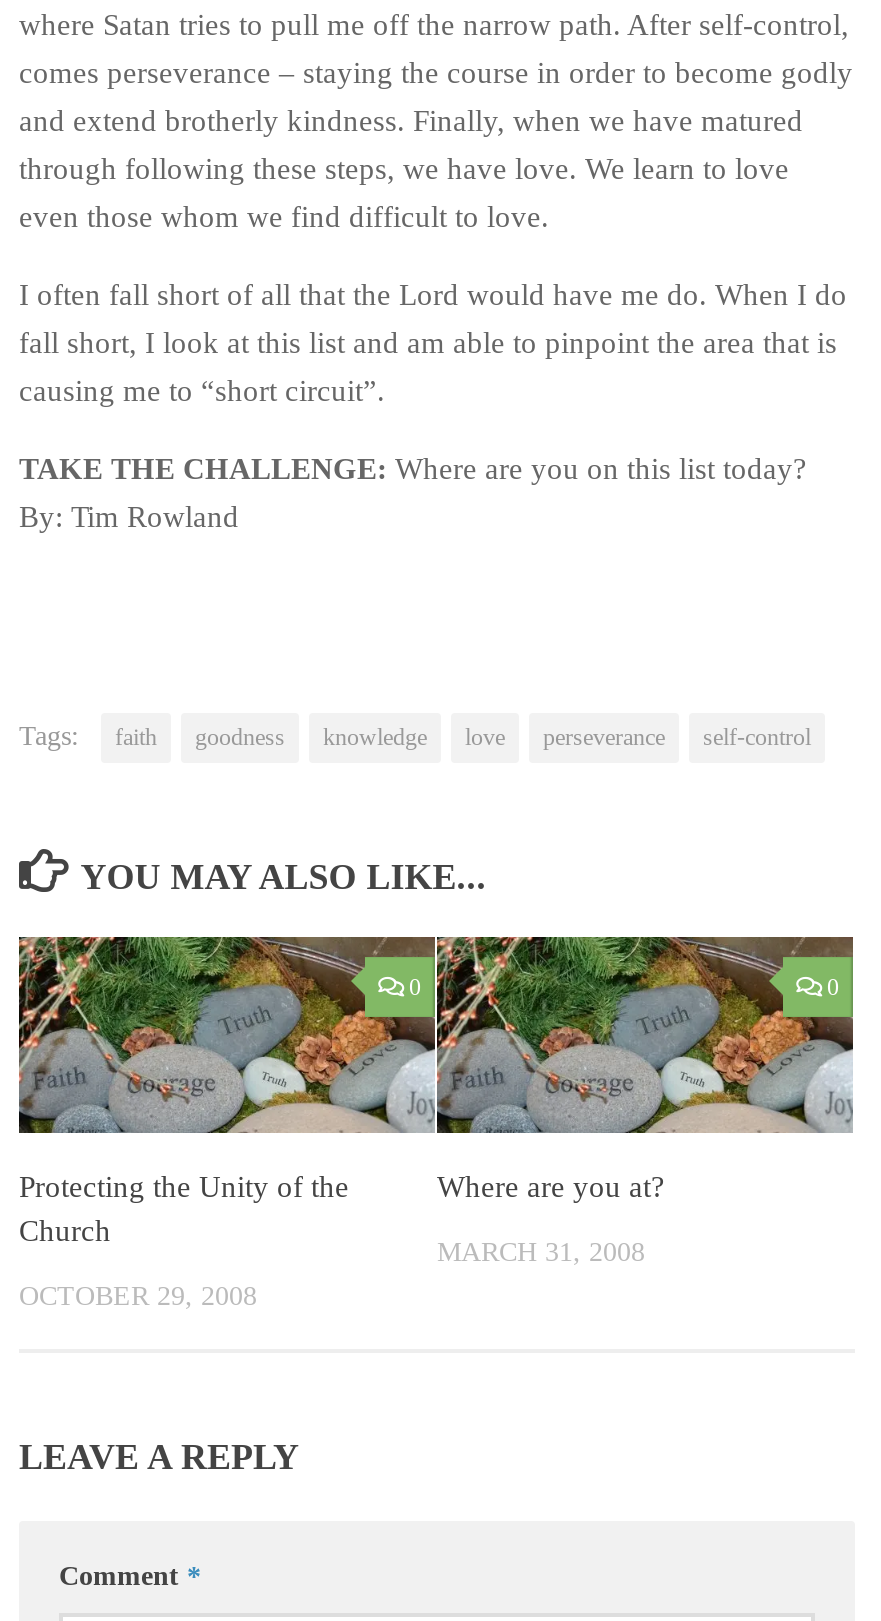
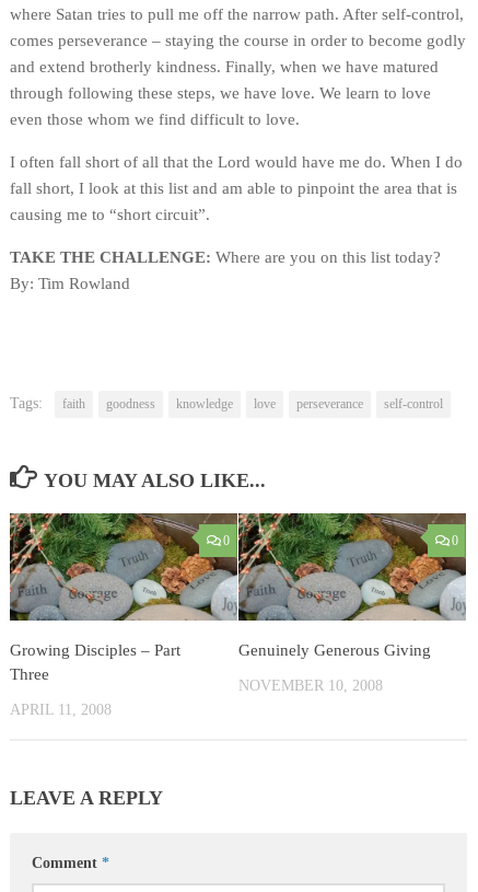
- Protecting the Unity of the
- Church
+ Growing Disciples – Part
+ Three

- Where are you at?
+ Genuinely Generous Giving

- MARCH 31, 2008
+ NOVEMBER 10, 2008

- OCTOBER 29, 2008
+ APRIL 11, 2008
